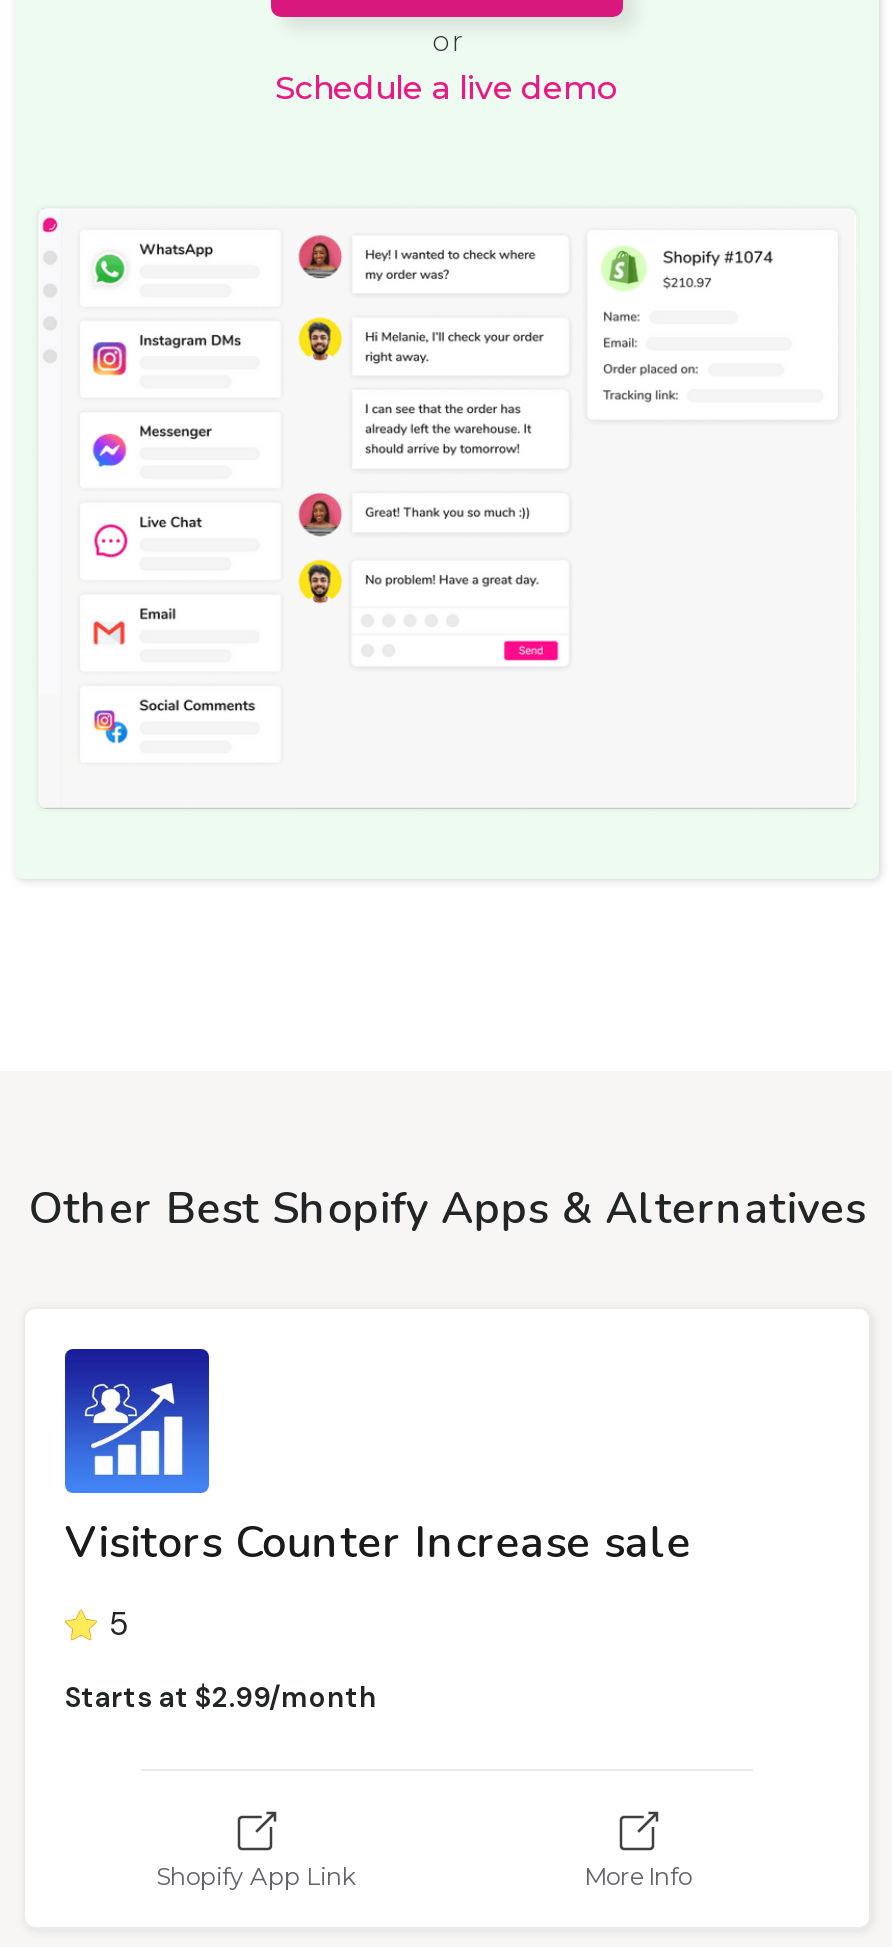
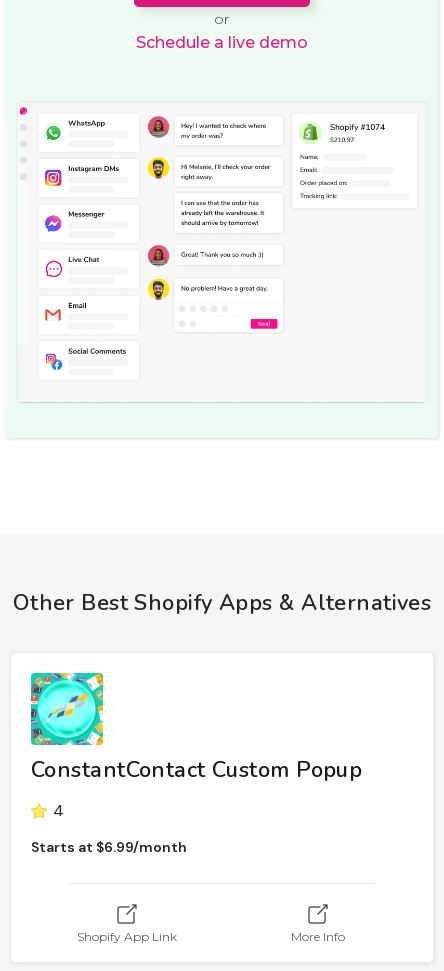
- [image]
- Visitors Counter Increase sale
+ [image]
+ ConstantContact Custom Popup

- 5
+ 4

- Starts at $2.99/month
+ Starts at $6.99/month
